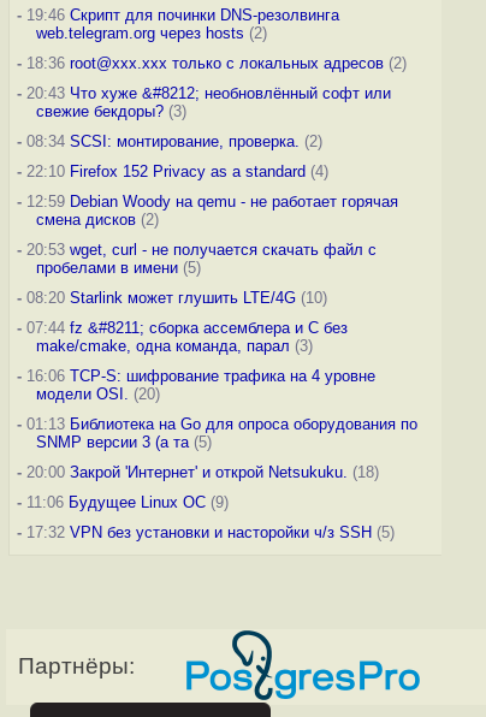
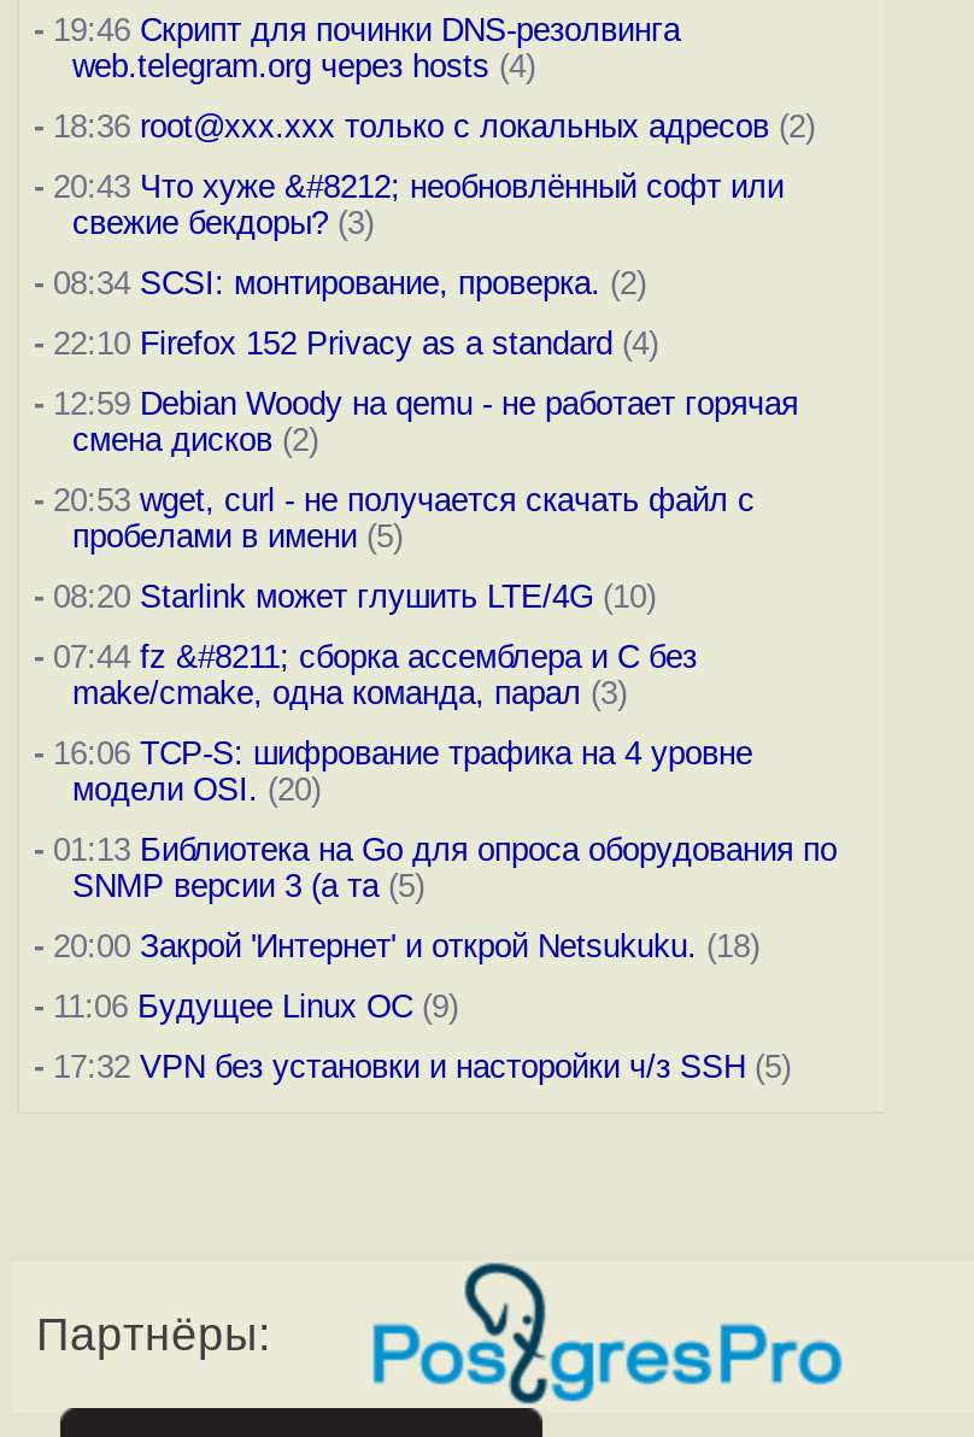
- web.telegram.org через hosts (2)
+ web.telegram.org через hosts (4)
